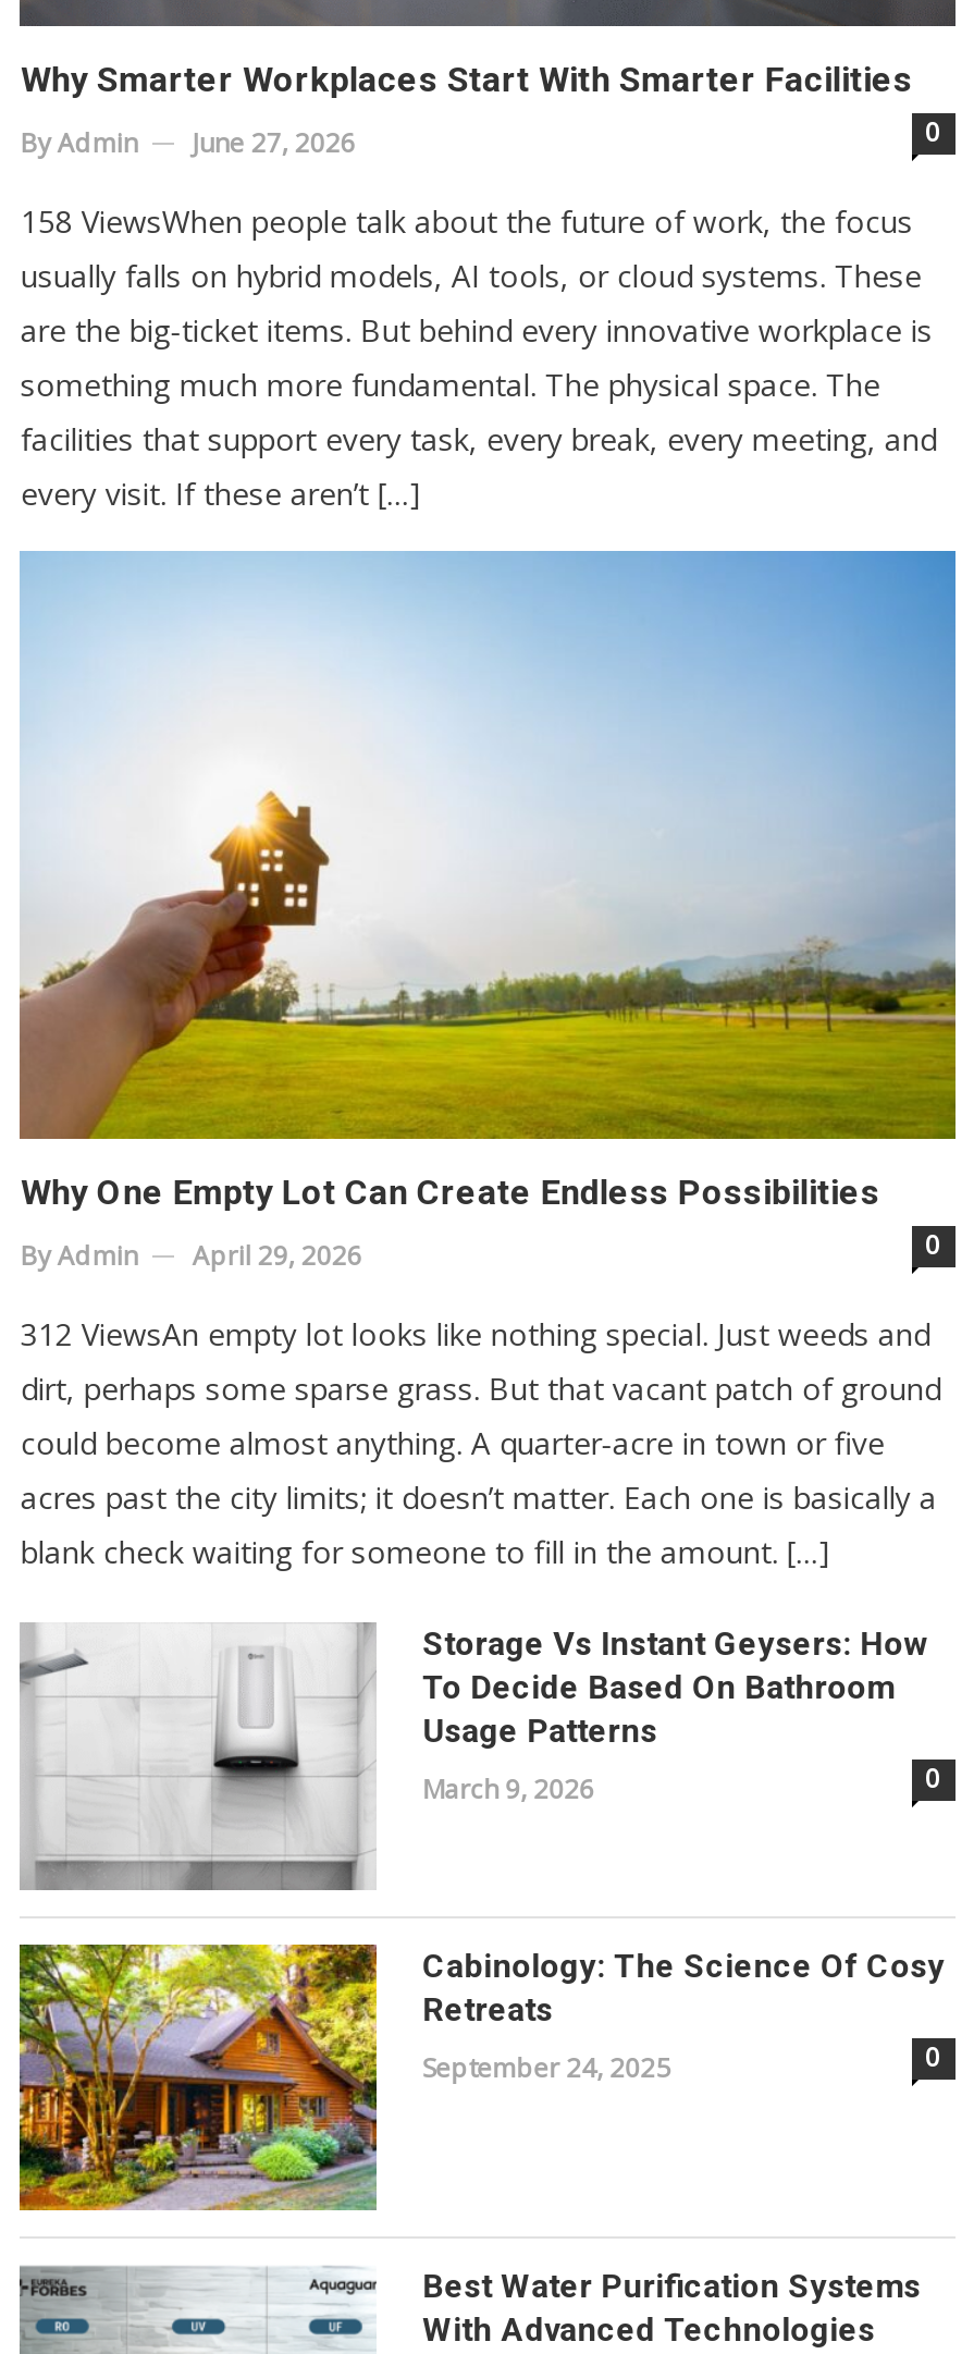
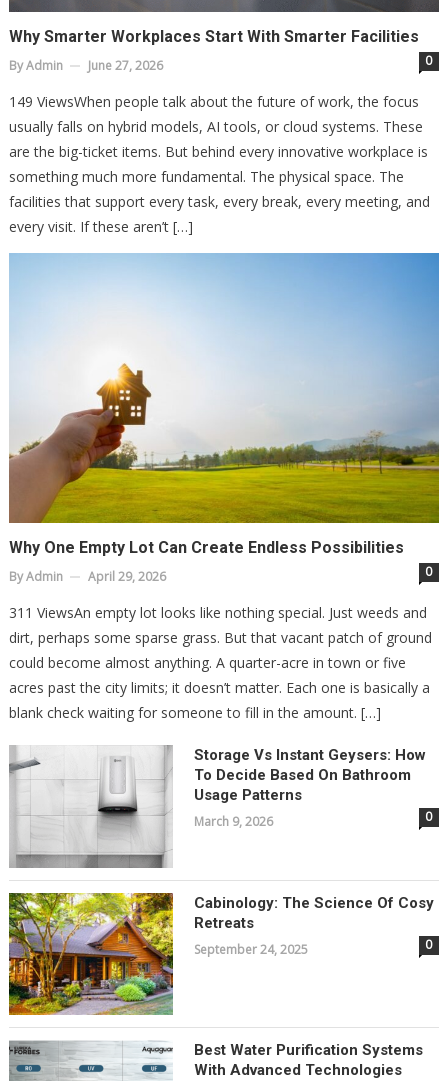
- 158 ViewsWhen people talk about the future of work, the focus
+ 149 ViewsWhen people talk about the future of work, the focus

- 312 ViewsAn empty lot looks like nothing special. Just weeds and
+ 311 ViewsAn empty lot looks like nothing special. Just weeds and
